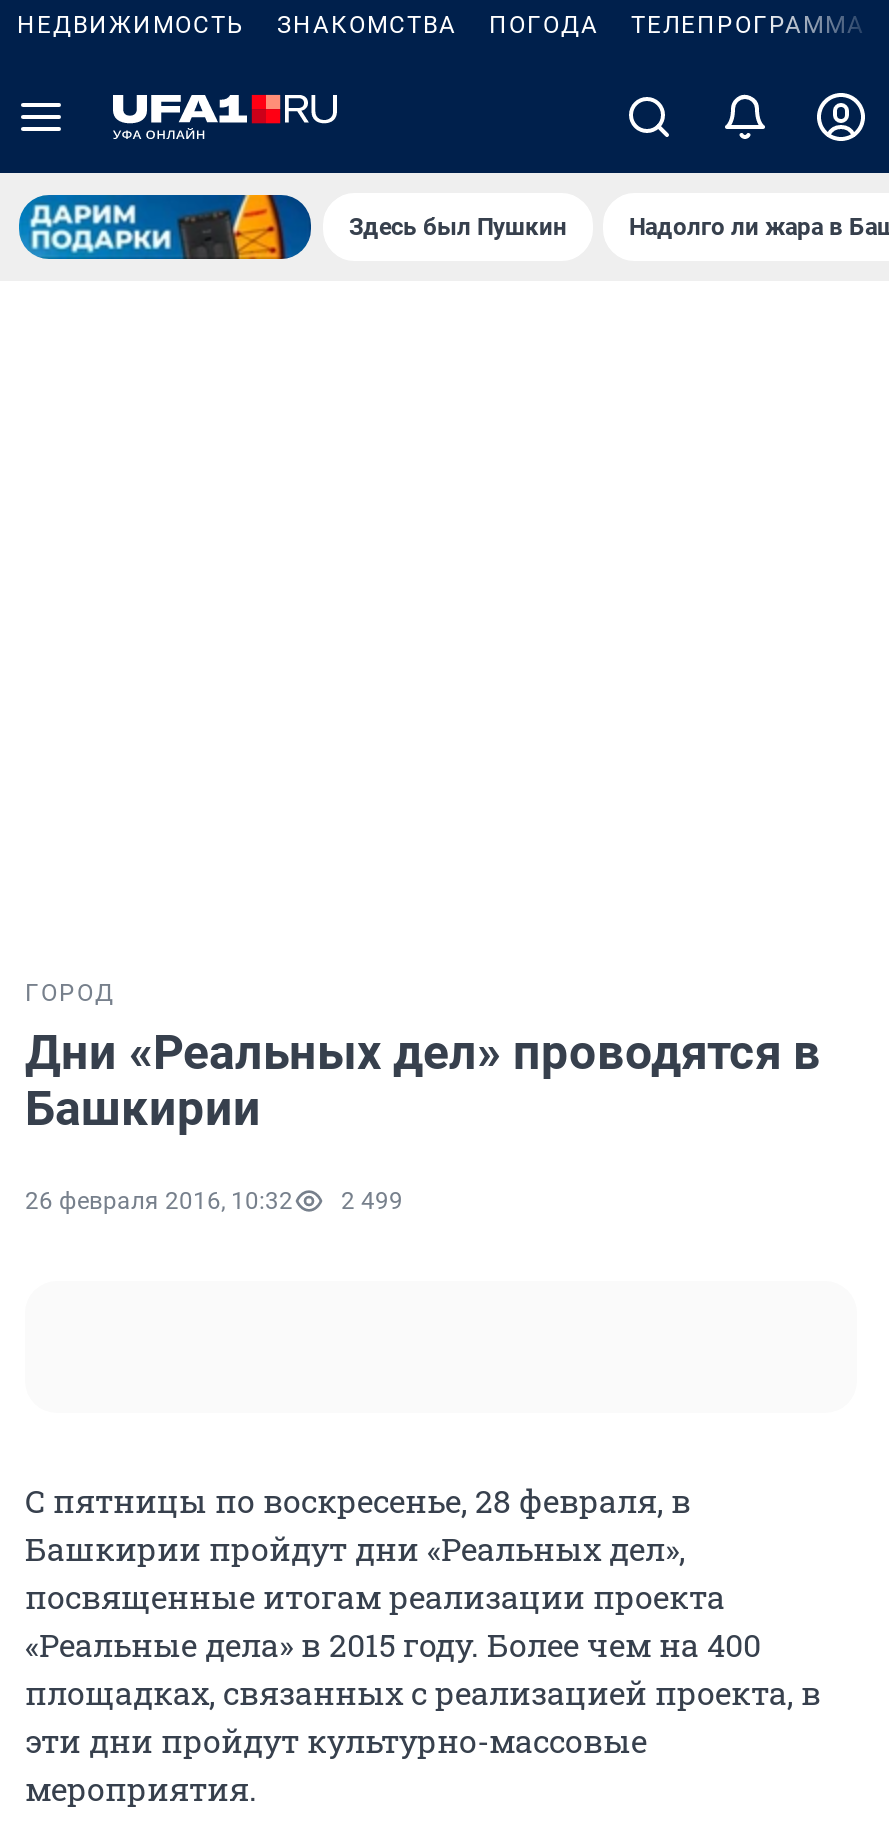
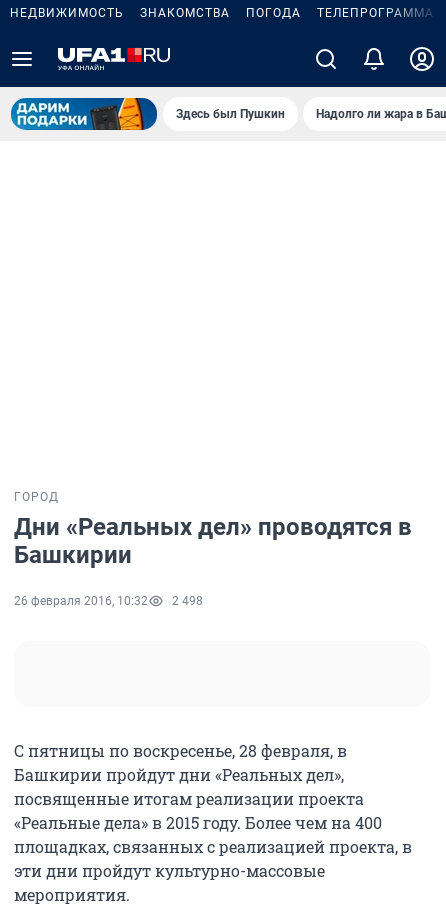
- 26 февраля 2016, 10:32 2 499
+ 26 февраля 2016, 10:32 2 498
